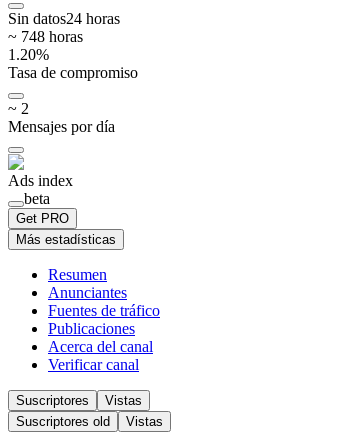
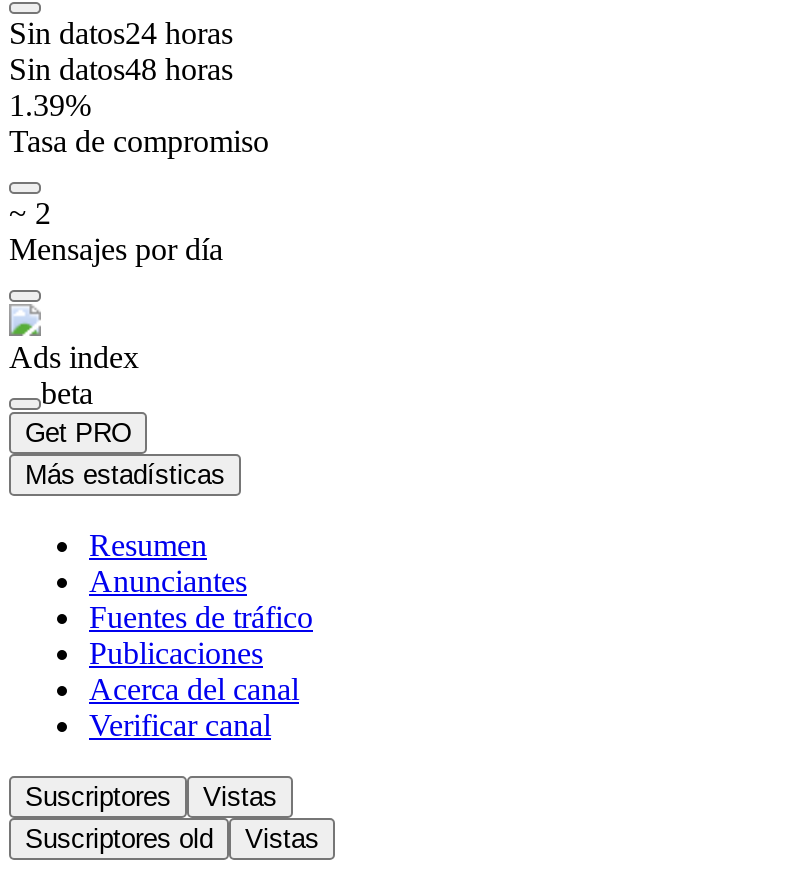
- ~ 748 horas
+ Sin datos48 horas

- 1.20%
+ 1.39%
